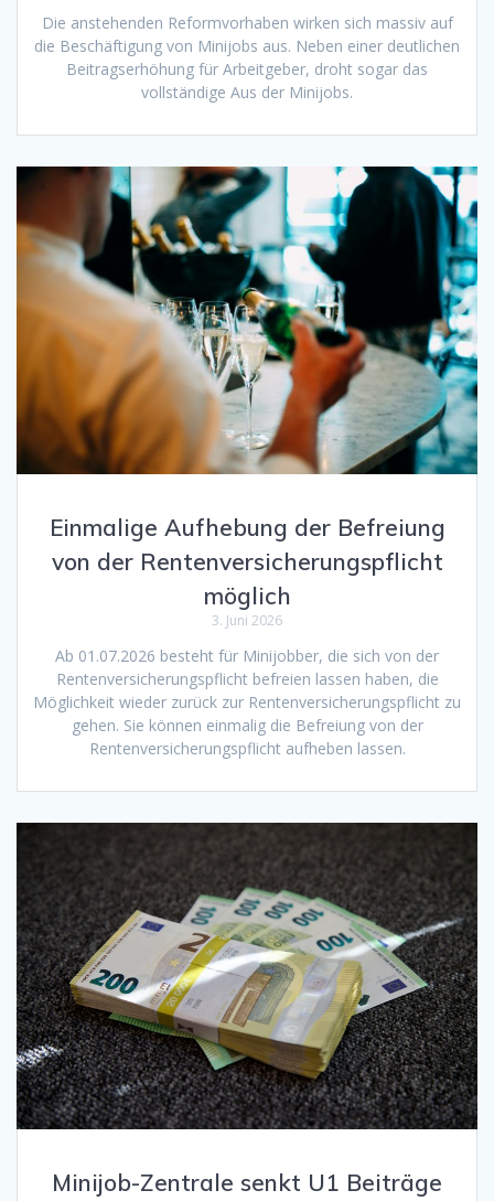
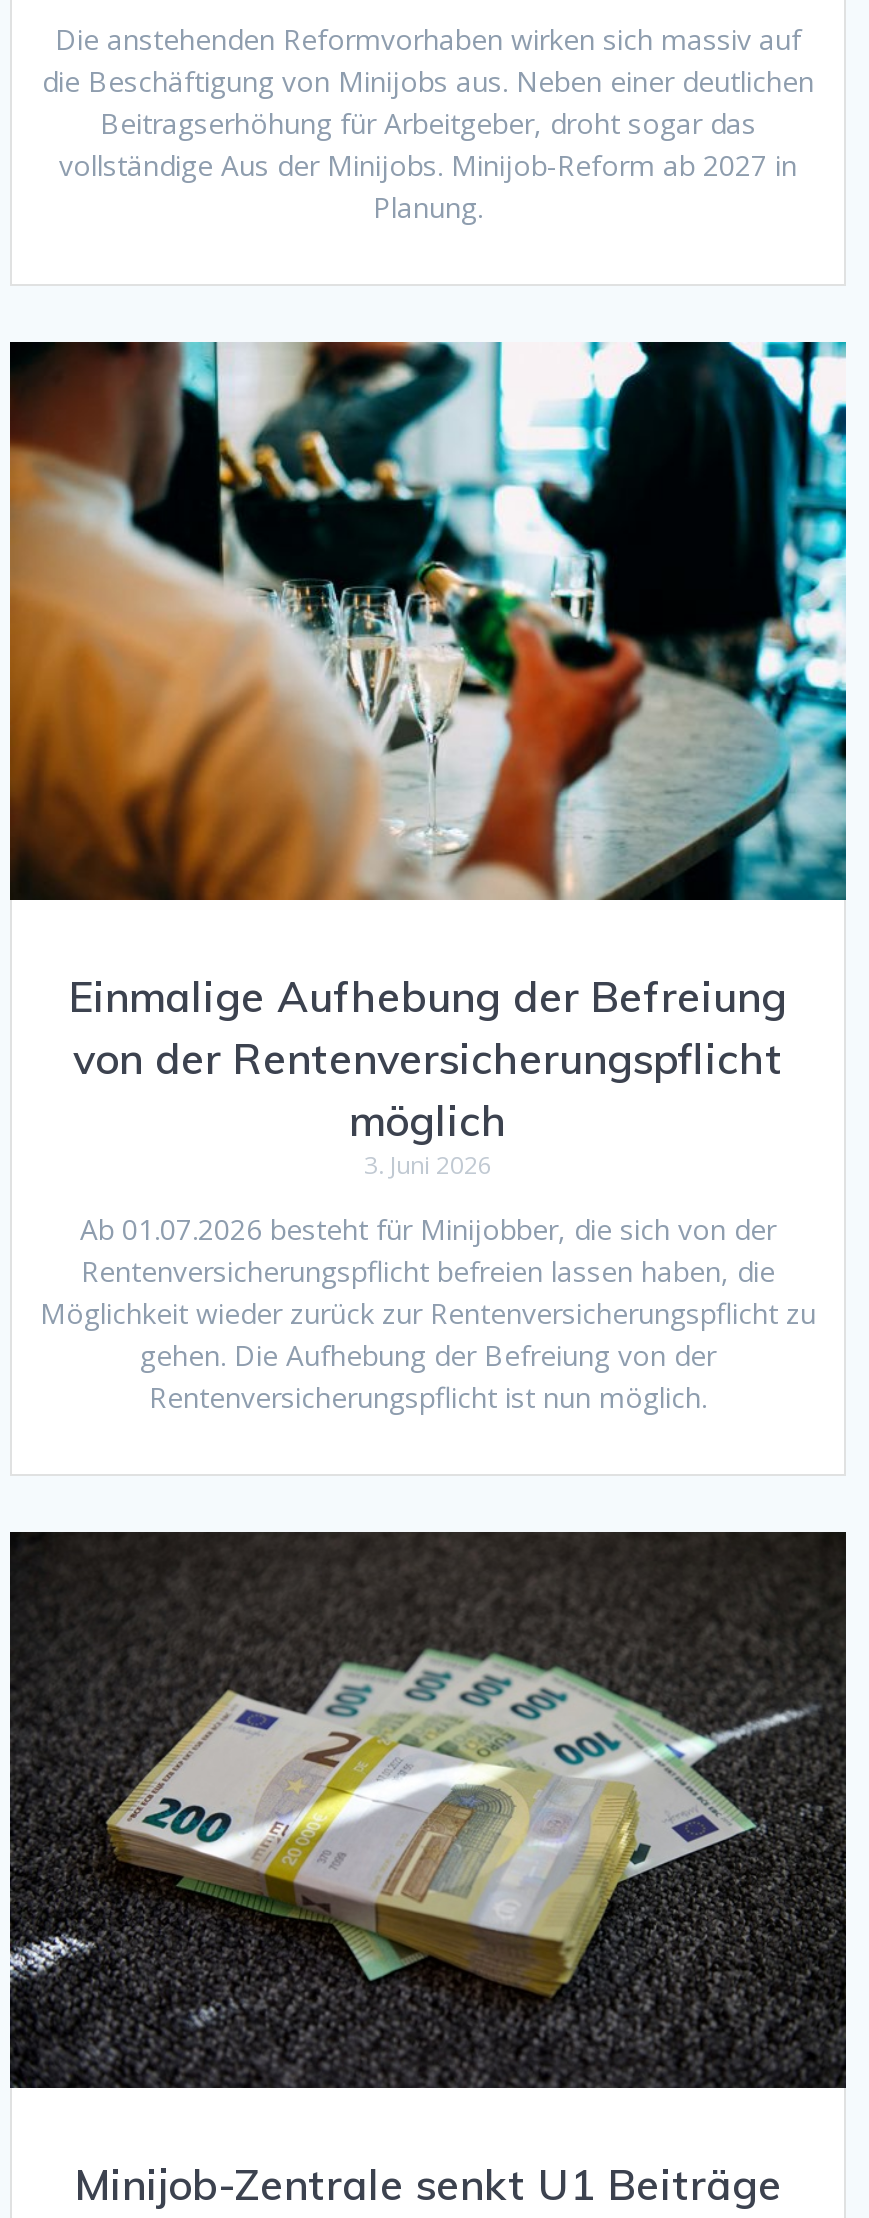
- vollständige Aus der Minijobs.
+ vollständige Aus der Minijobs. Minijob-Reform ab 2027 in
+ Planung.

- gehen. Sie können einmalig die Befreiung von der
- Rentenversicherungspflicht aufheben lassen.
+ gehen. Die Aufhebung der Befreiung von der
+ Rentenversicherungspflicht ist nun möglich.
